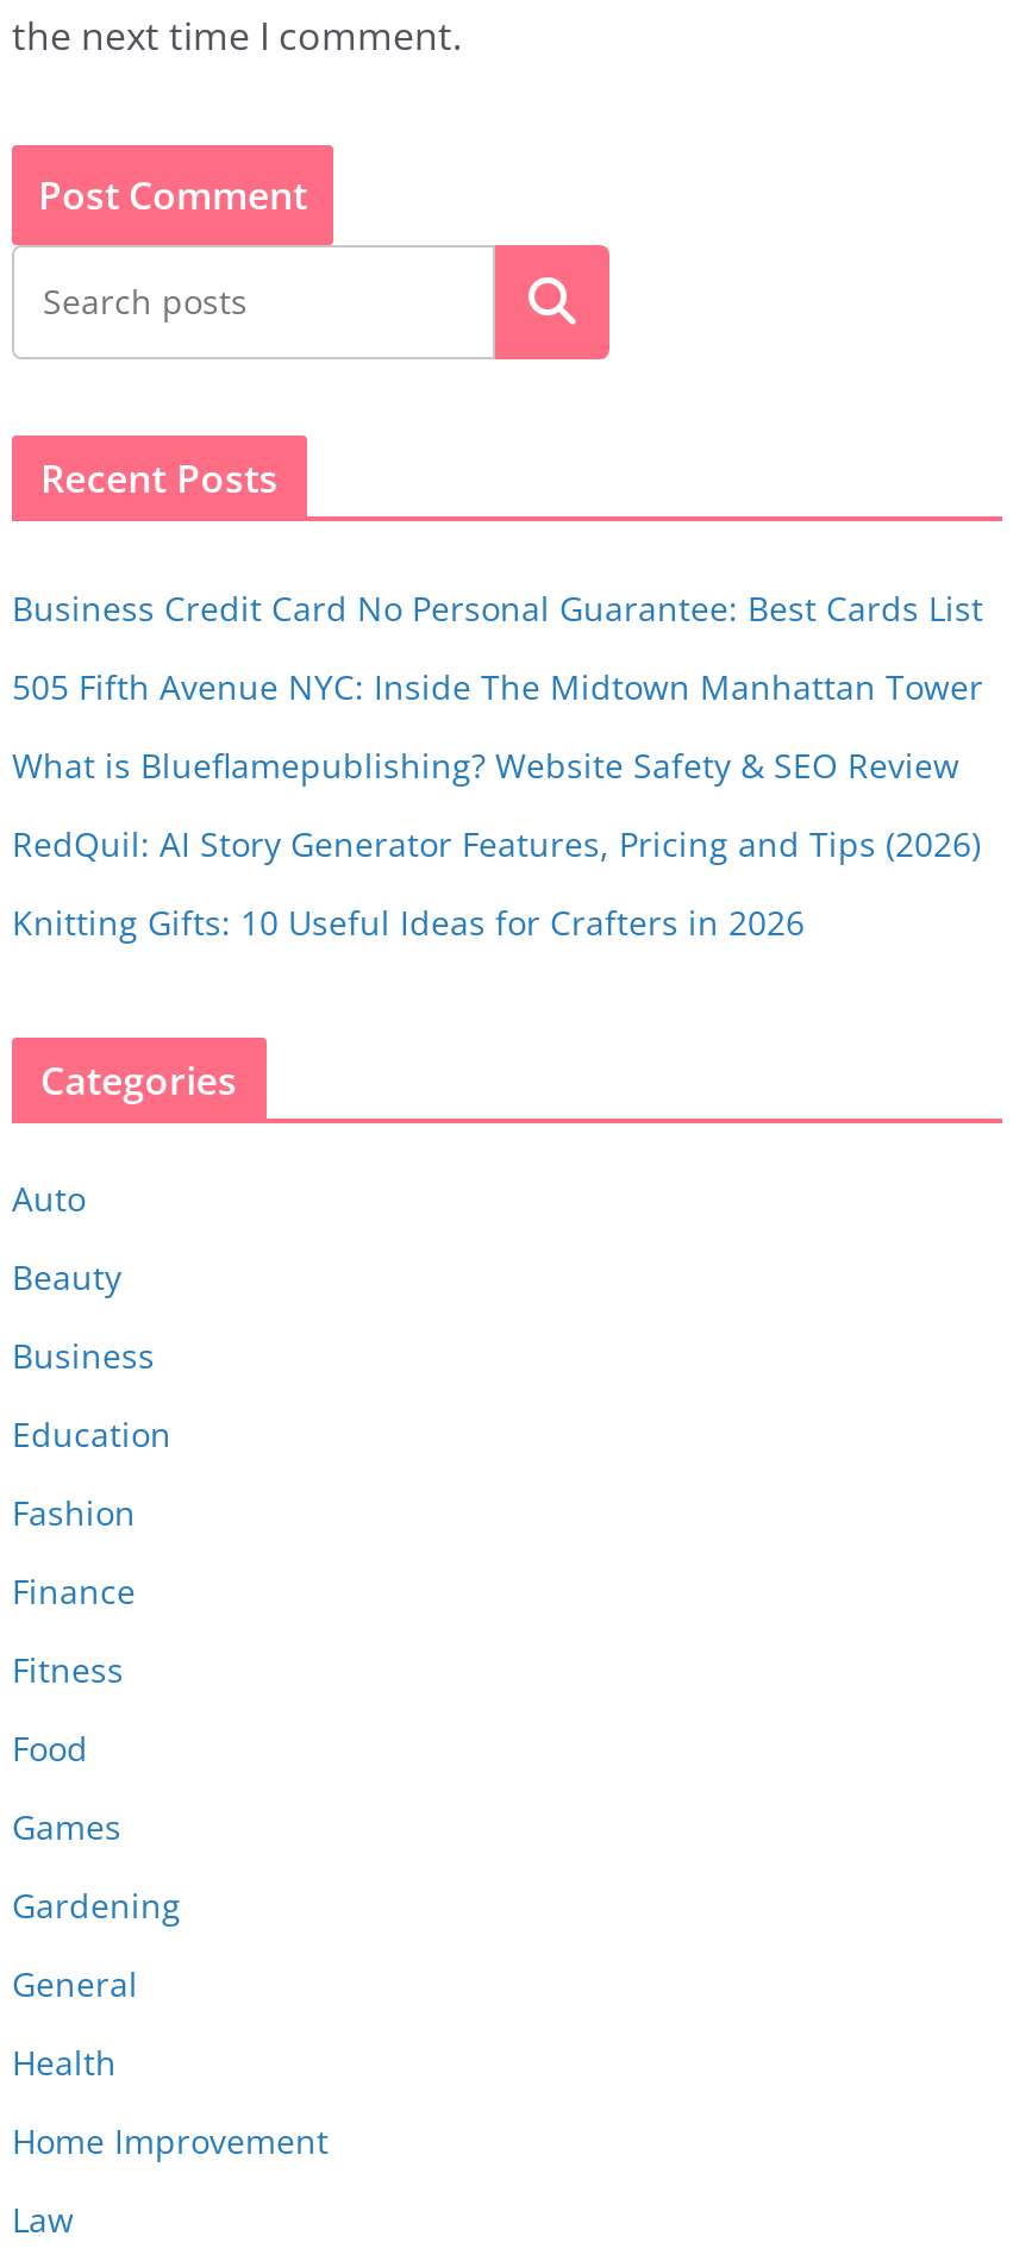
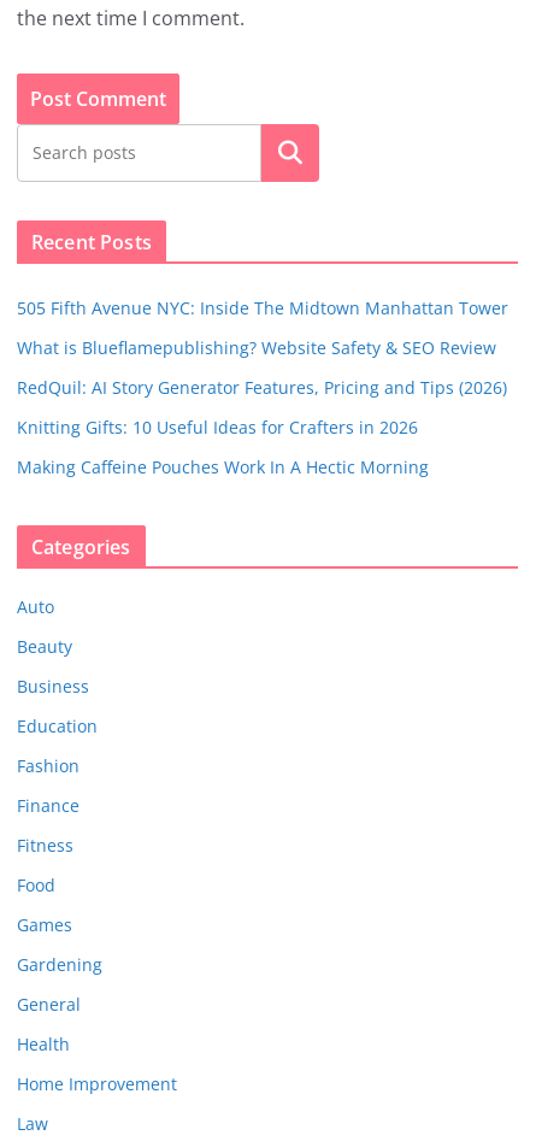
- Business Credit Card No Personal Guarantee: Best Cards List

moved up: 505 Fifth Avenue NYC: Inside The Midtown Manhattan Tower | What is Blueflamepublishing? Website Safety & SEO Review | RedQuil: AI Story Generator Features, Pricing and Tips (2026) | Knitting Gifts: 10 Useful Ideas for Crafters in 2026

+ Making Caffeine Pouches Work In A Hectic Morning
